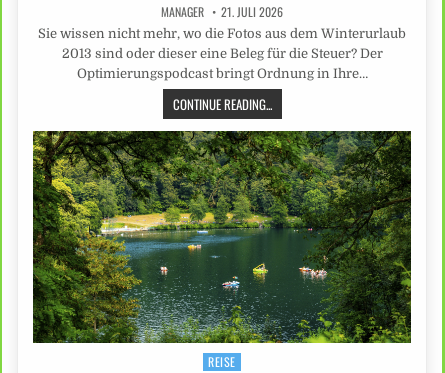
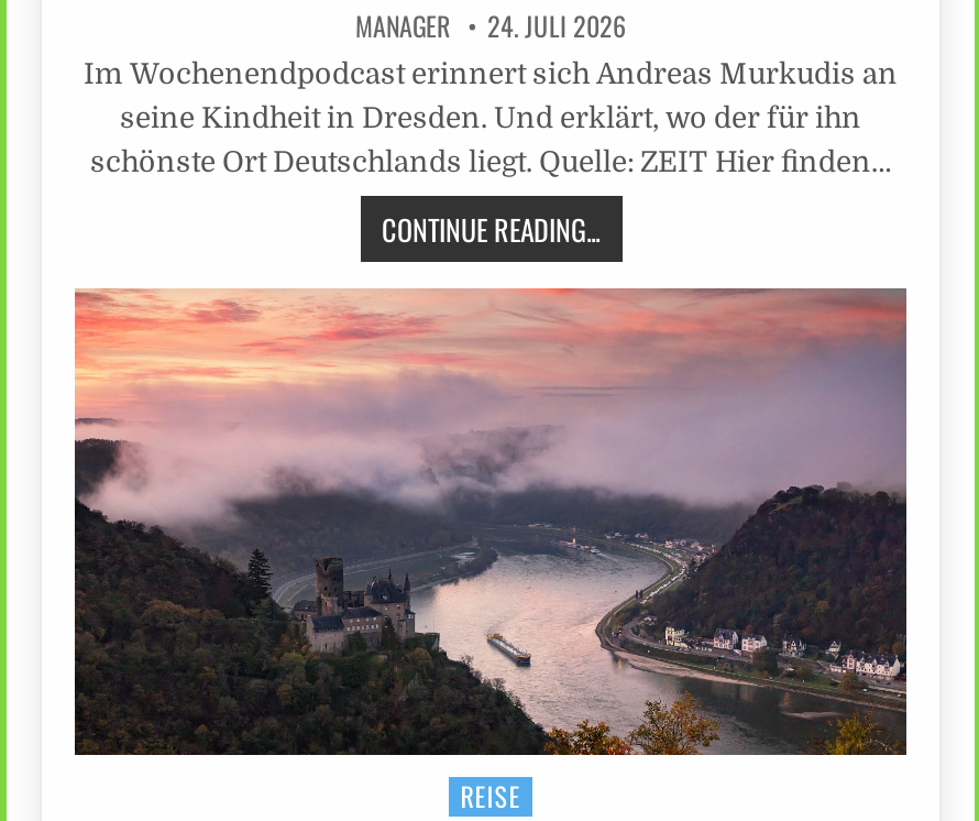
- 21. JULI 2026
- Sie wissen nicht mehr, wo die Fotos aus dem Winterurlaub
- 2013 sind oder dieser eine Beleg für die Steuer? Der
- Optimierungspodcast bringt Ordnung in Ihre…
+ 24. JULI 2026
+ Im Wochenendpodcast erinnert sich Andreas Murkudis an
+ seine Kindheit in Dresden. Und erklärt, wo der für ihn
+ schönste Ort Deutschlands liegt. Quelle: ZEIT Hier finden…

- [image]
+ [image]
